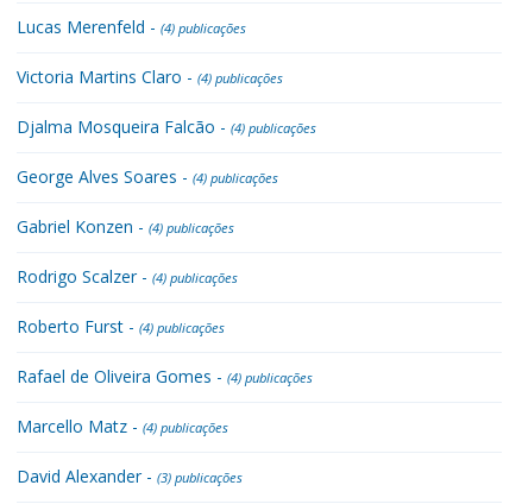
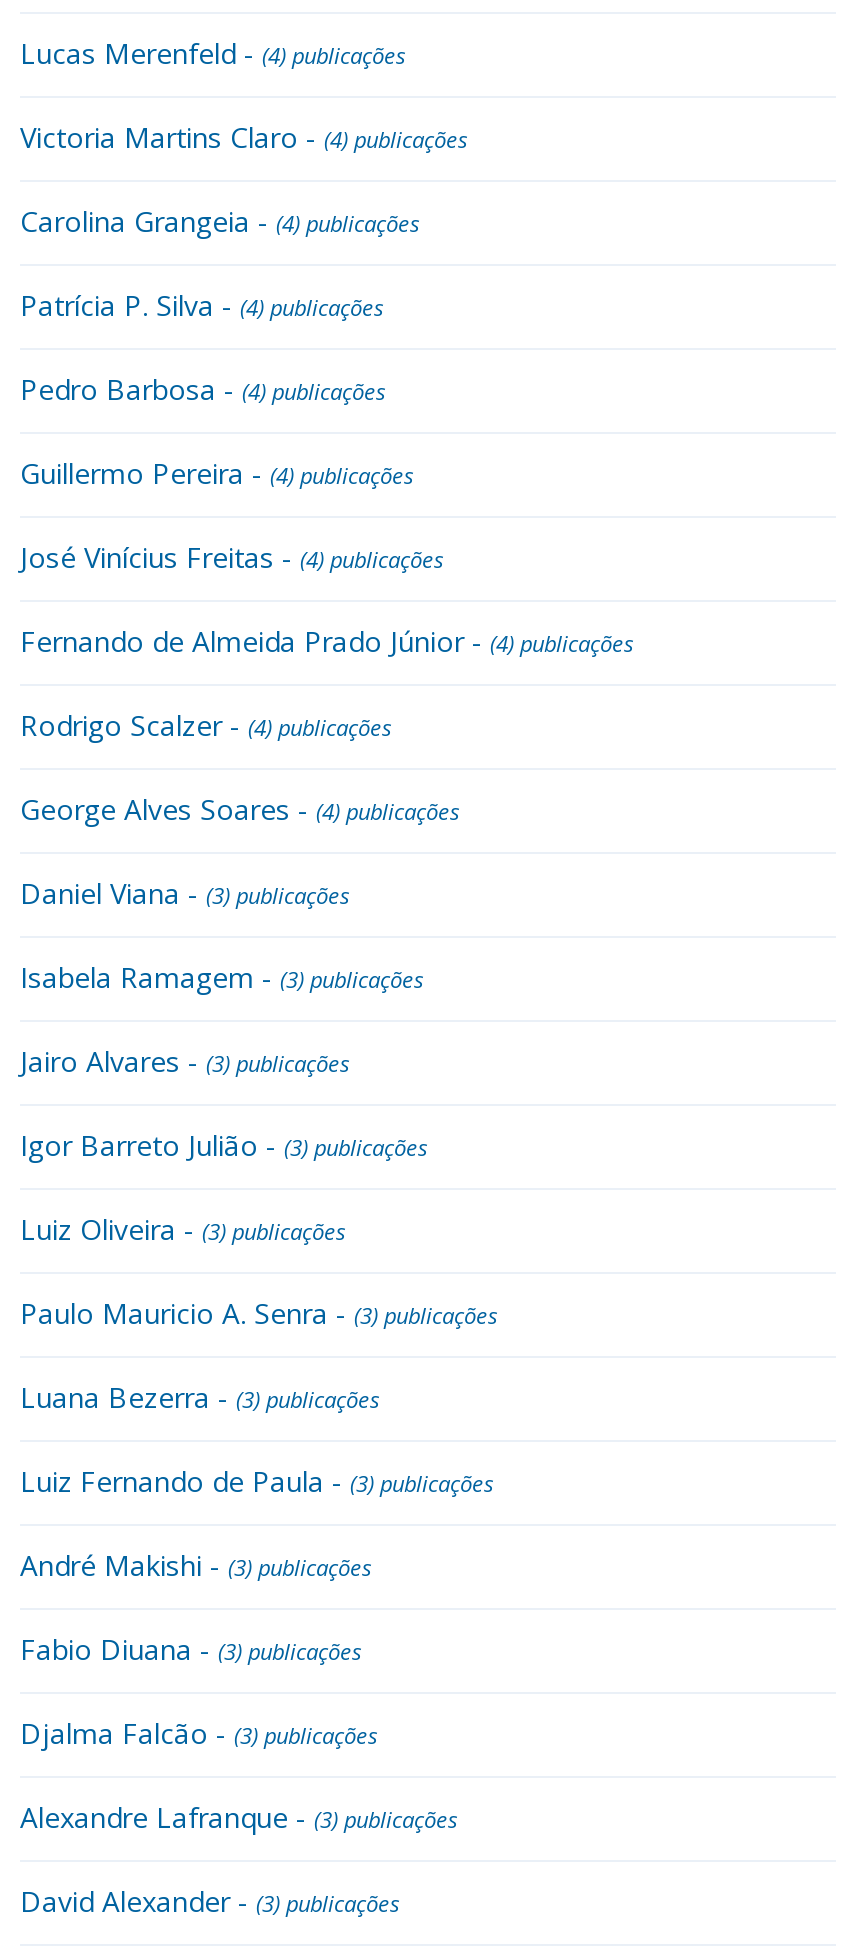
- Djalma Mosqueira Falcão - (4) publicações
+ Carolina Grangeia - (4) publicações
+ Patrícia P. Silva - (4) publicações
+ Pedro Barbosa - (4) publicações
+ Guillermo Pereira - (4) publicações
+ José Vinícius Freitas - (4) publicações
+ Fernando de Almeida Prado Júnior - (4) publicações

- Gabriel Konzen - (4) publicações
- Roberto Furst - (4) publicações
- Rafael de Oliveira Gomes - (4) publicações
- Marcello Matz - (4) publicações
+ Daniel Viana - (3) publicações
+ Isabela Ramagem - (3) publicações
+ Jairo Alvares - (3) publicações
+ Igor Barreto Julião - (3) publicações
+ Luiz Oliveira - (3) publicações
+ Paulo Mauricio A. Senra - (3) publicações
+ Luana Bezerra - (3) publicações
+ Luiz Fernando de Paula - (3) publicações
+ André Makishi - (3) publicações
+ Fabio Diuana - (3) publicações
+ Djalma Falcão - (3) publicações
+ Alexandre Lafranque - (3) publicações

moved up: Rodrigo Scalzer - (4) publicações
